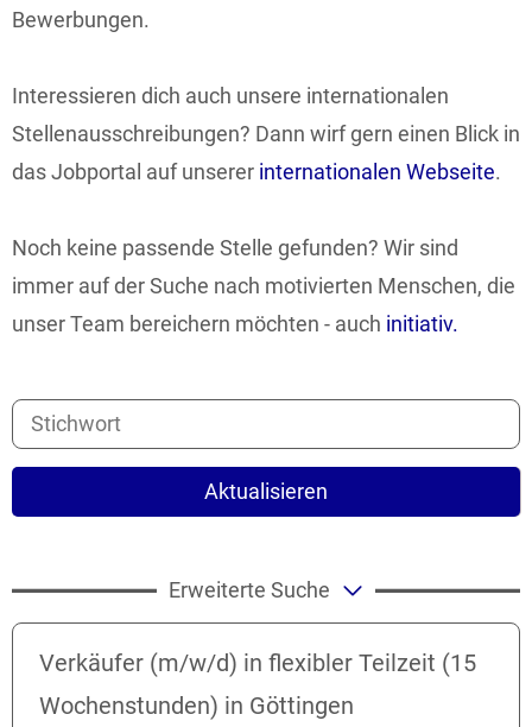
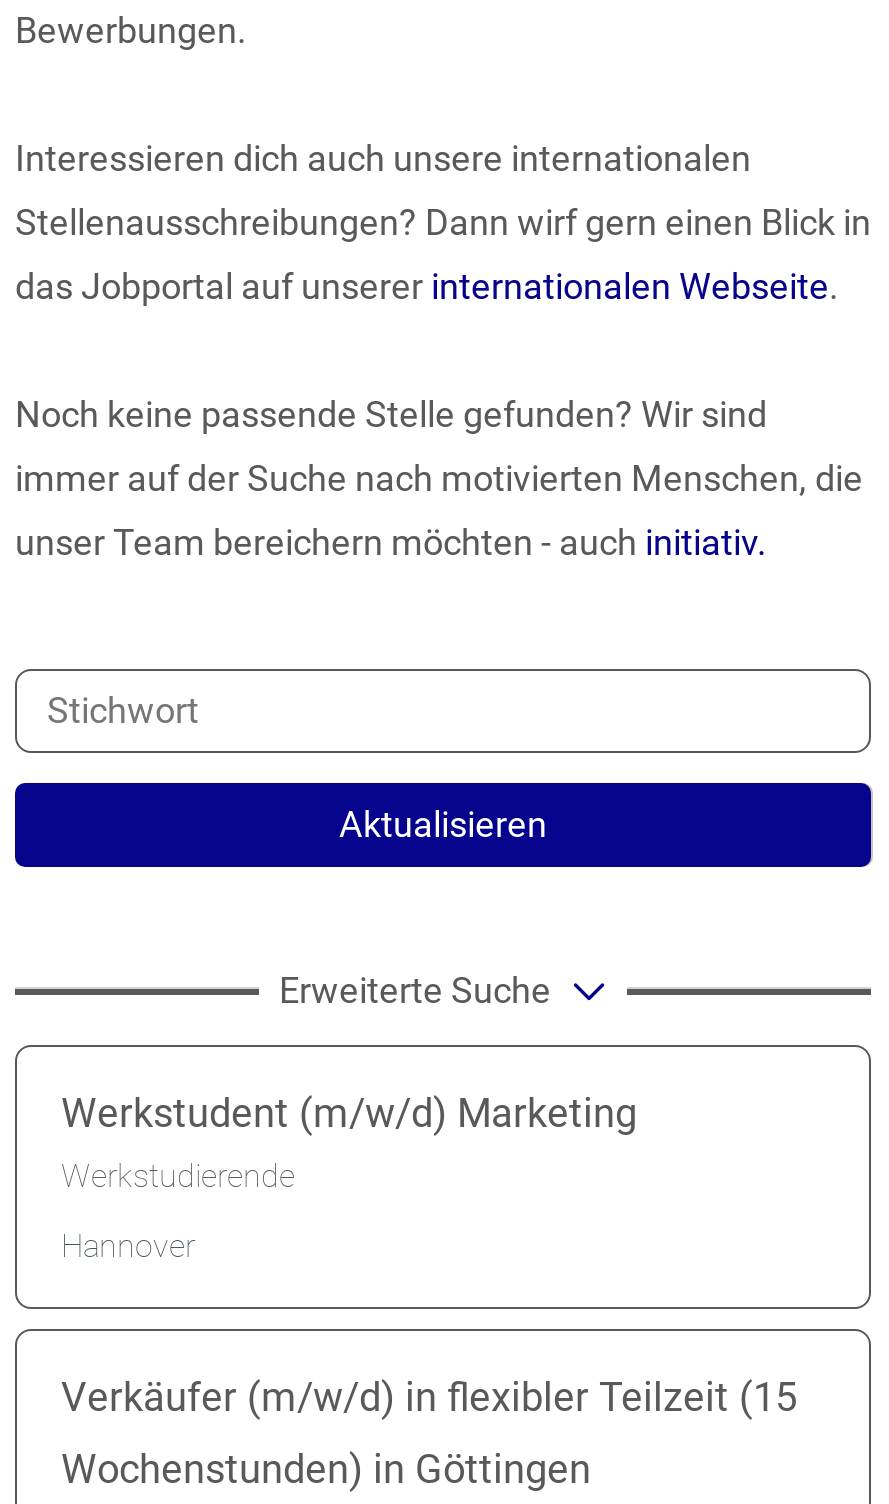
+ Werkstudent (m/w/d) Marketing
+ Werkstudierende
+ Hannover
